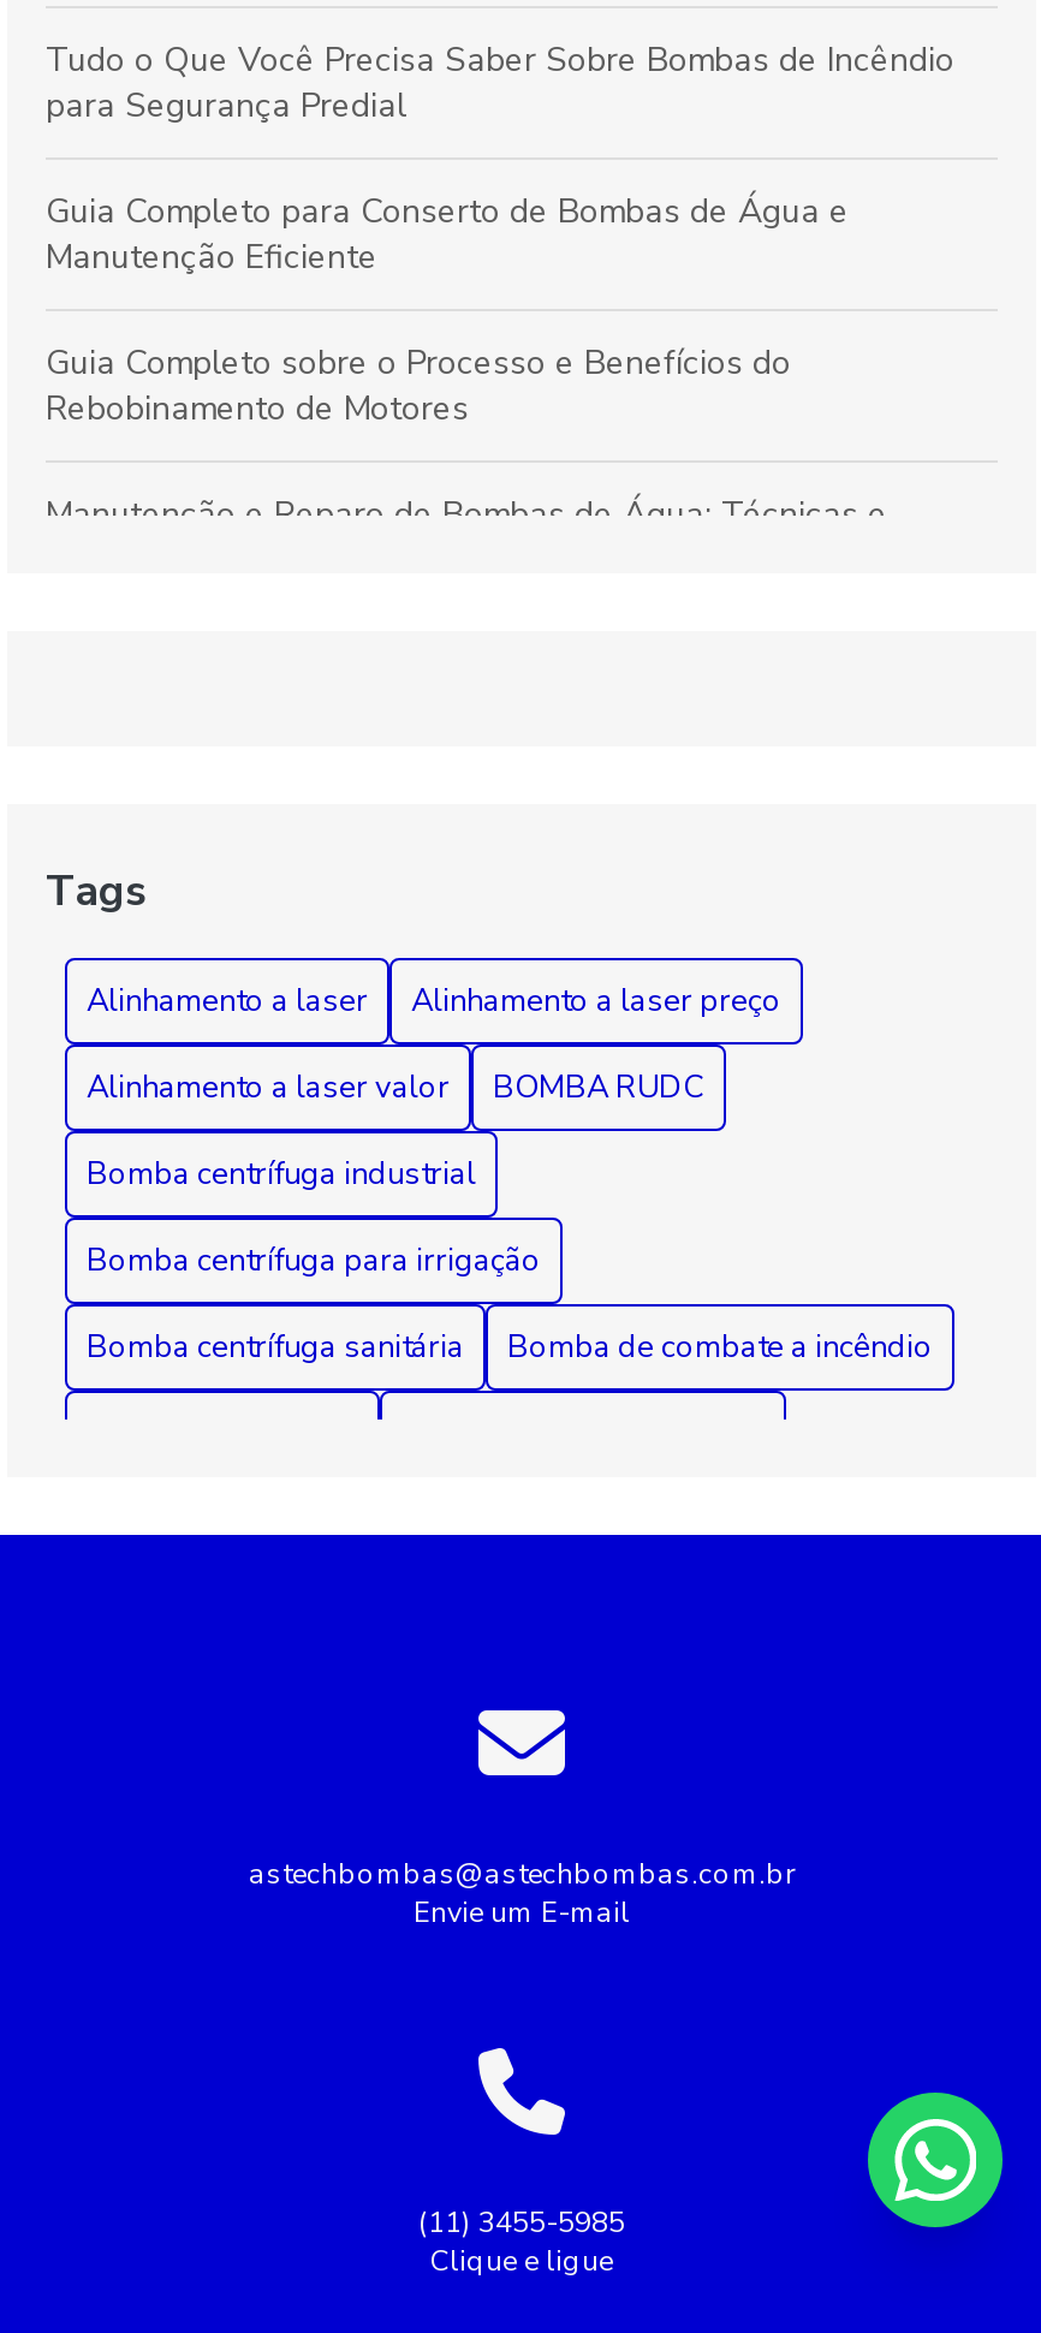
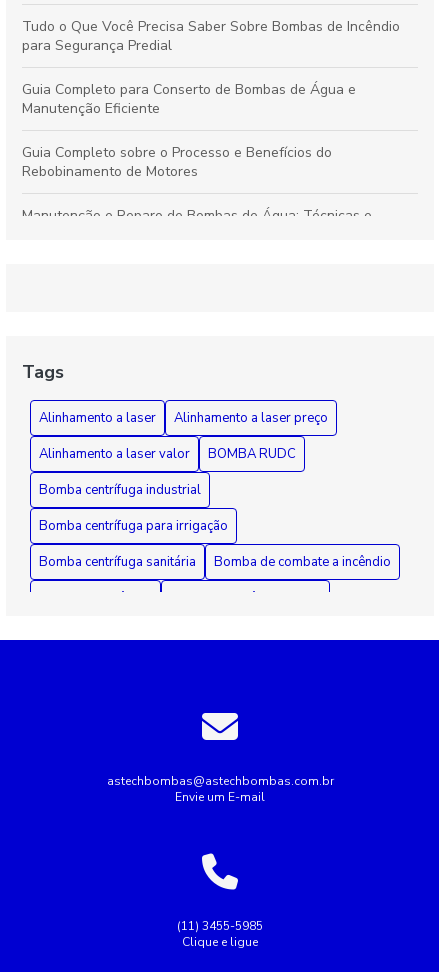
- [image]
